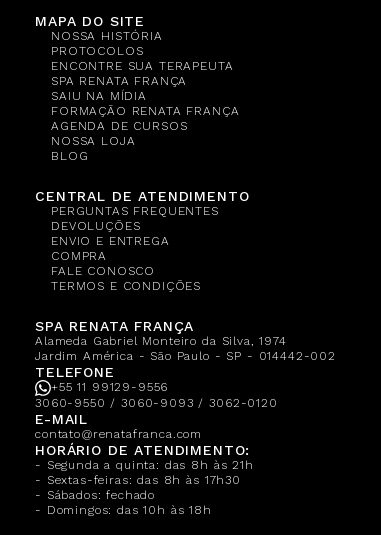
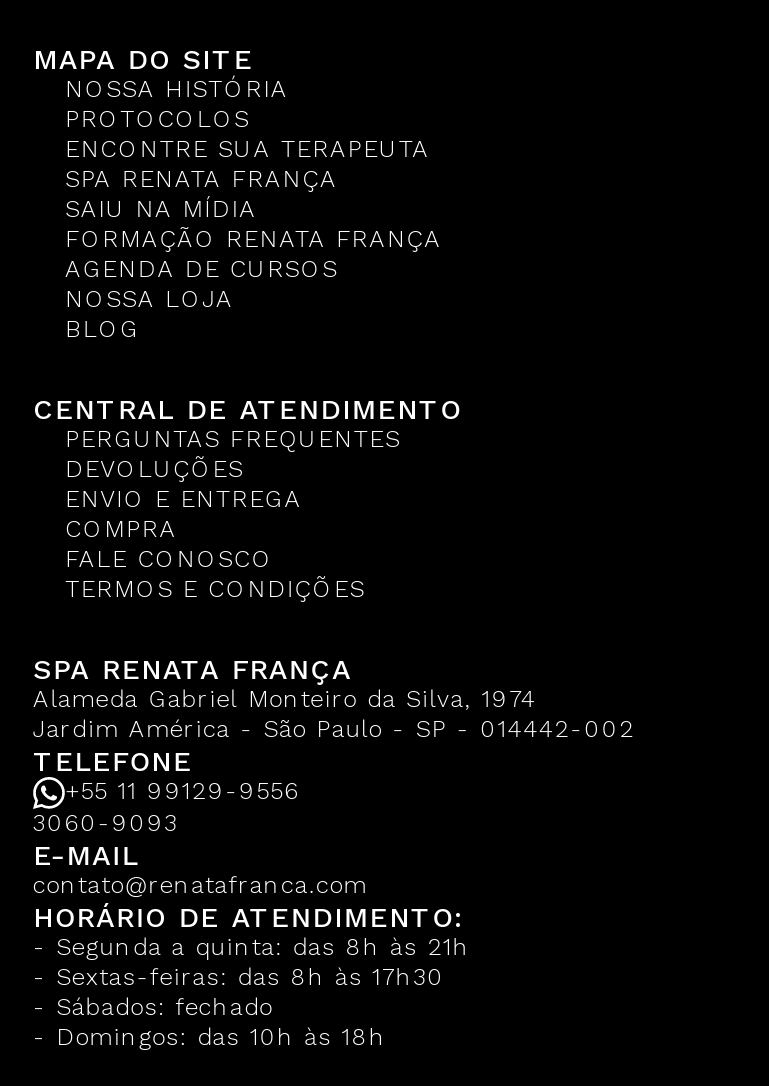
- 3060-9550 / 3060-9093 / 3062-0120
+ 3060-9093
